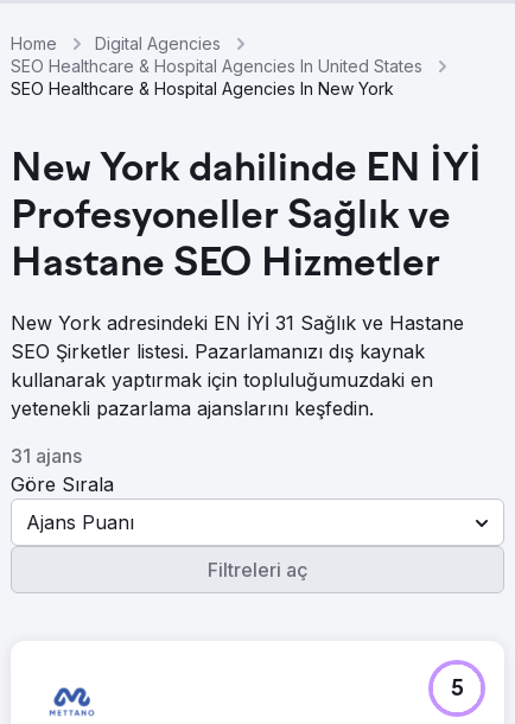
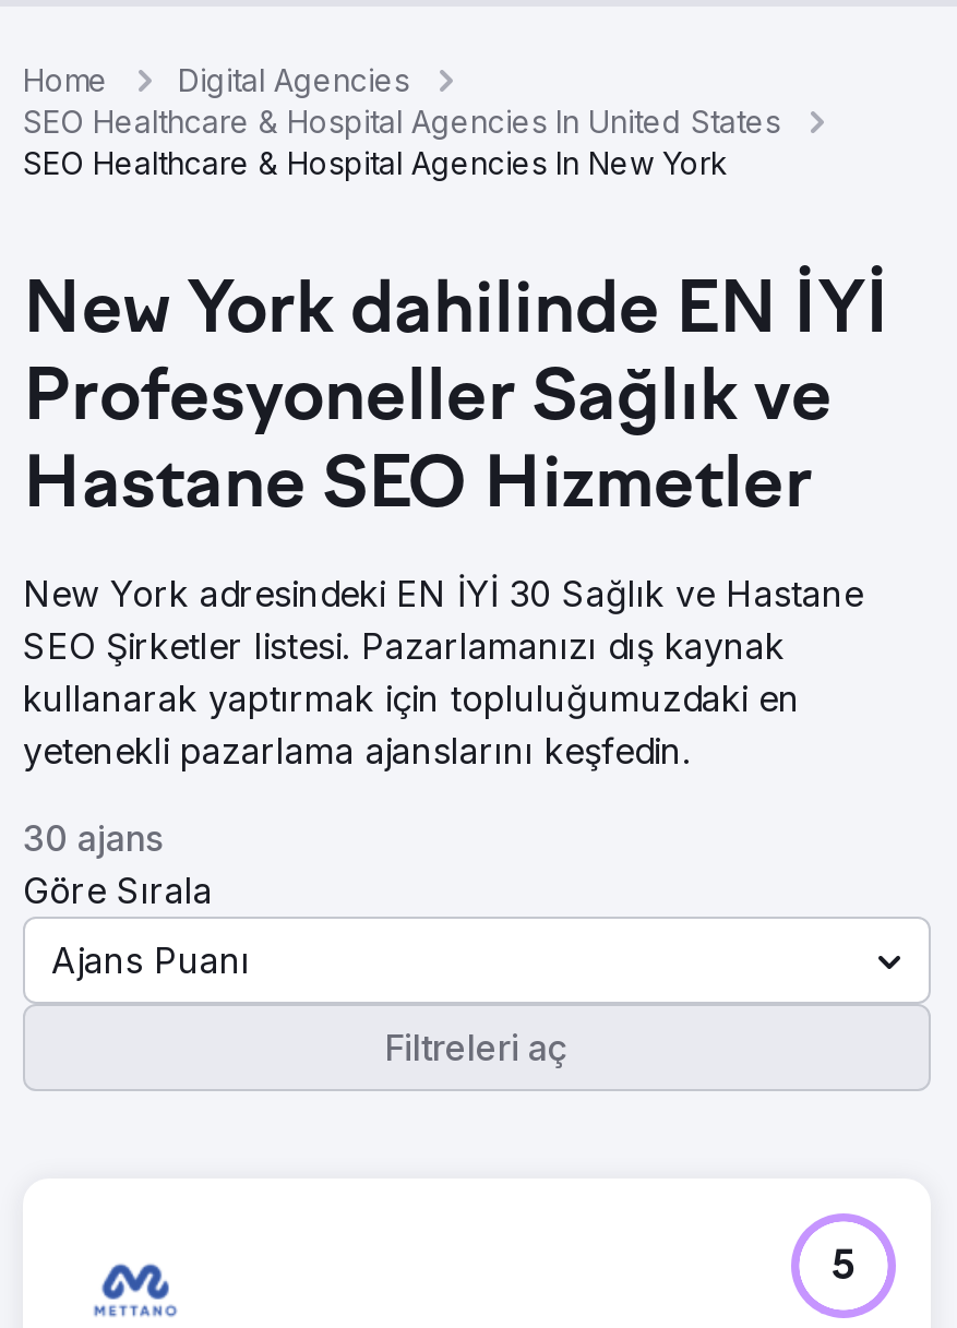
- New York adresindeki EN İYİ 31 Sağlık ve Hastane
+ New York adresindeki EN İYİ 30 Sağlık ve Hastane

- 31 ajans
+ 30 ajans
